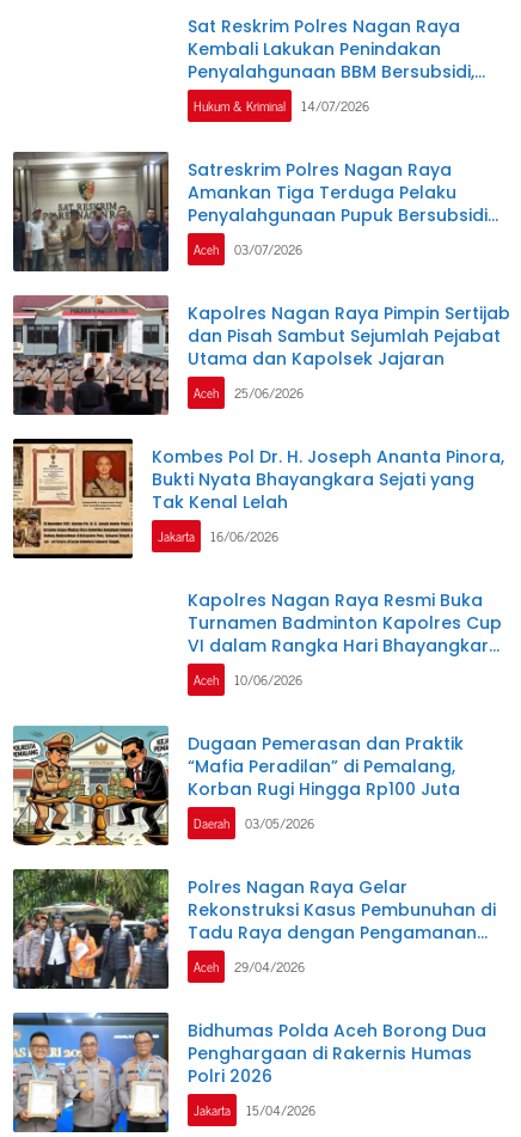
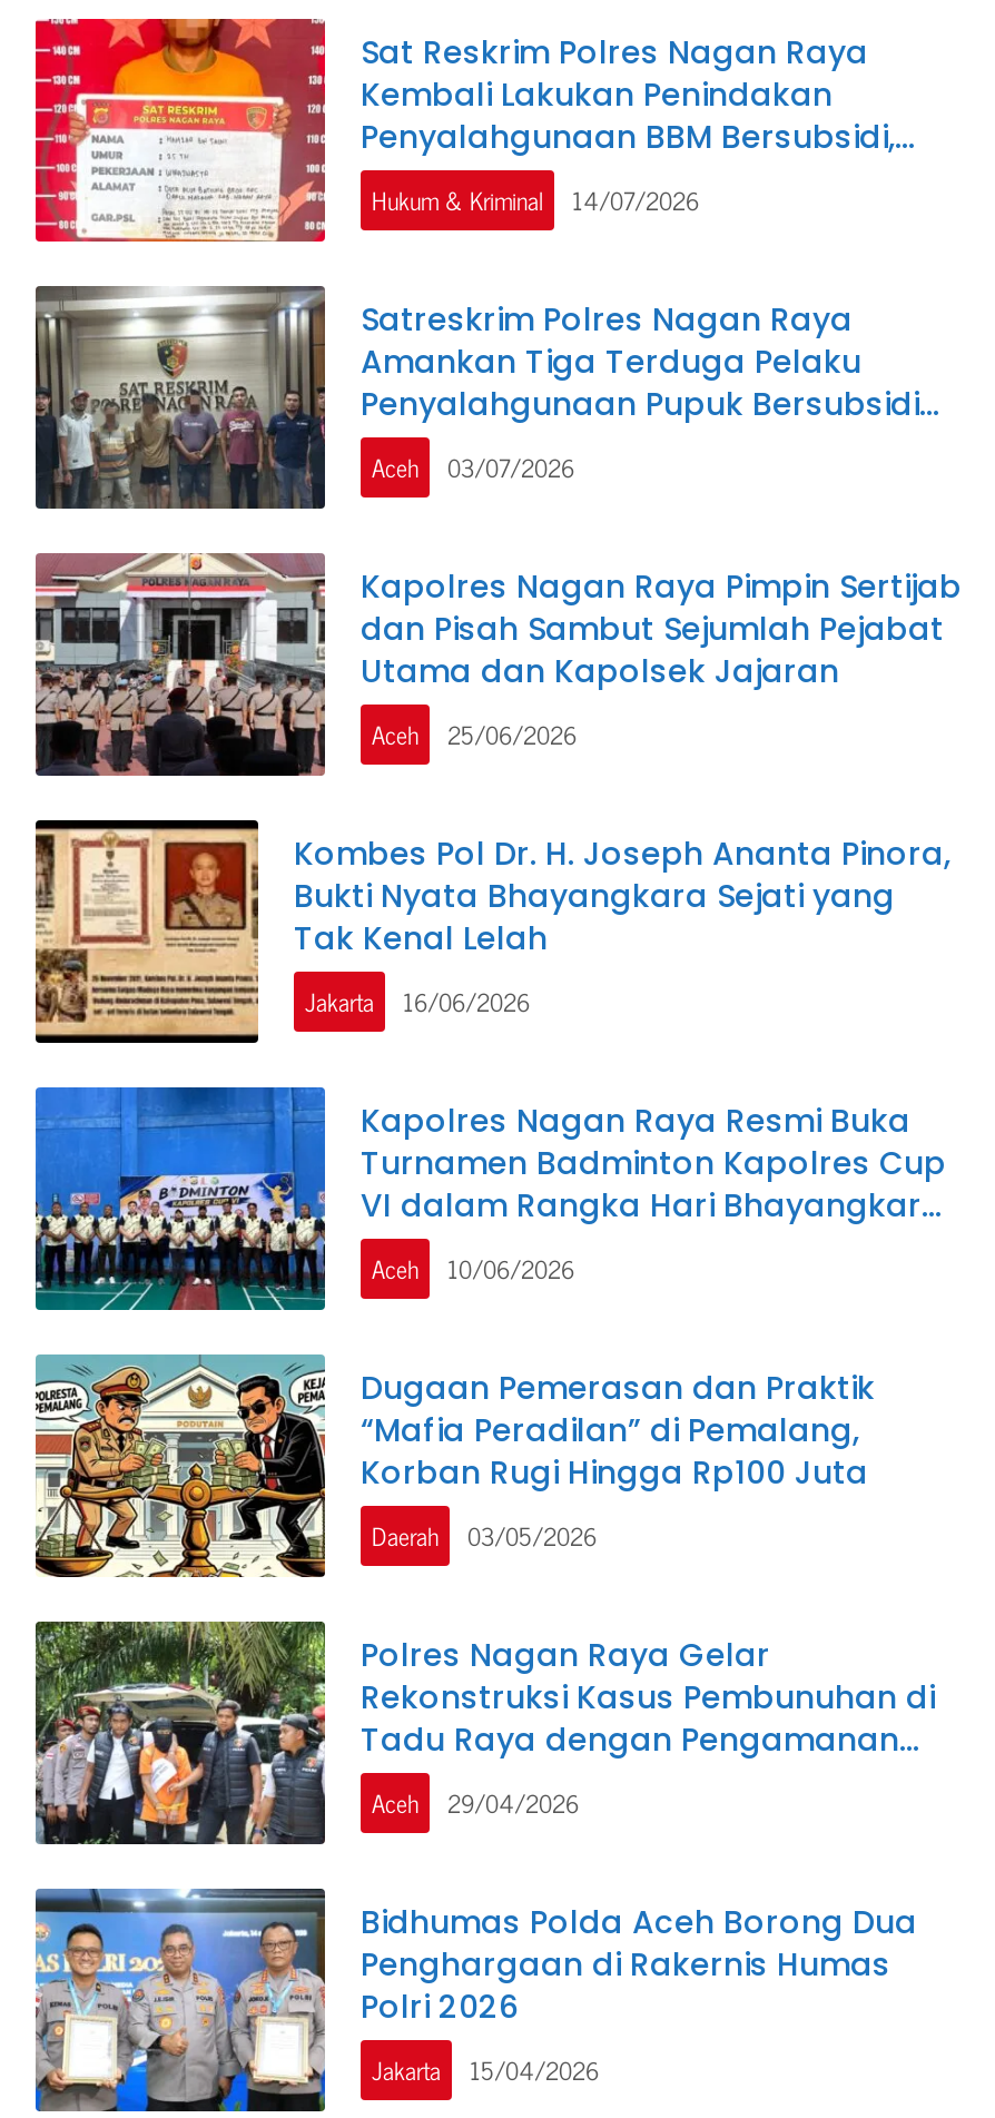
+ [image]

+ [image]
